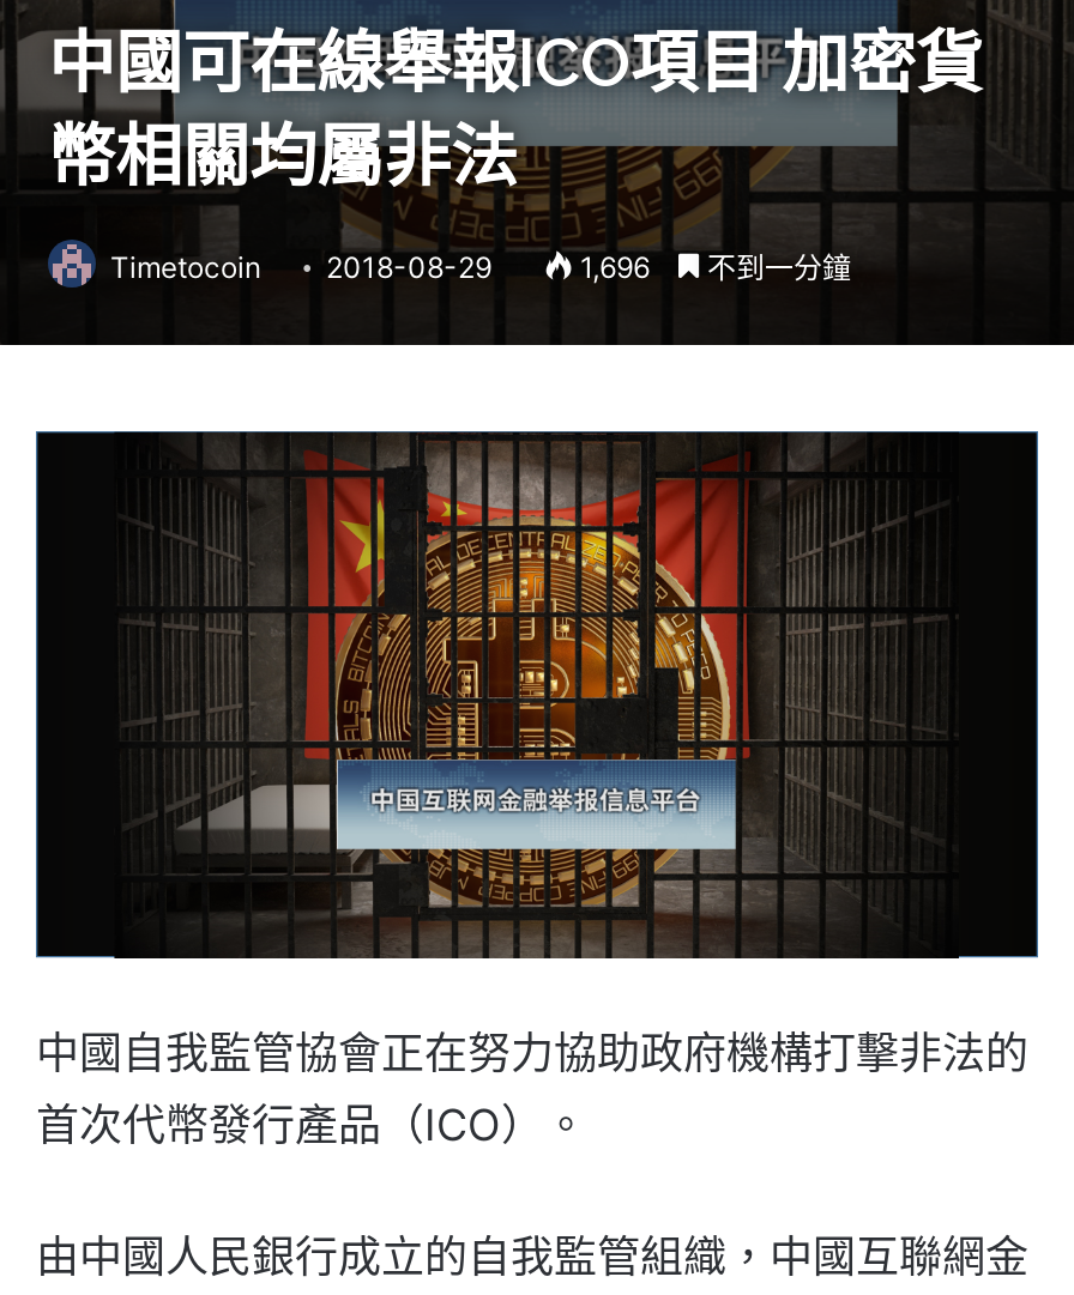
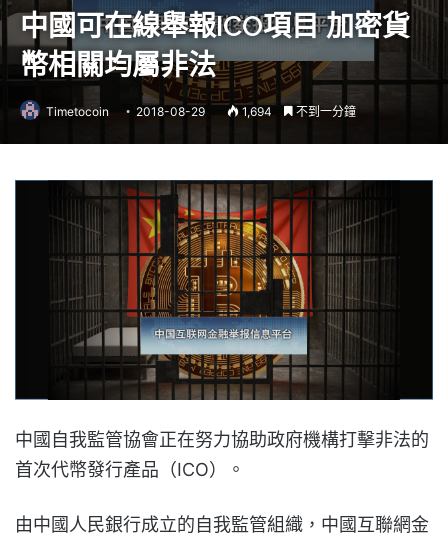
- 1,696 不到一分鐘
+ 1,694 不到一分鐘
